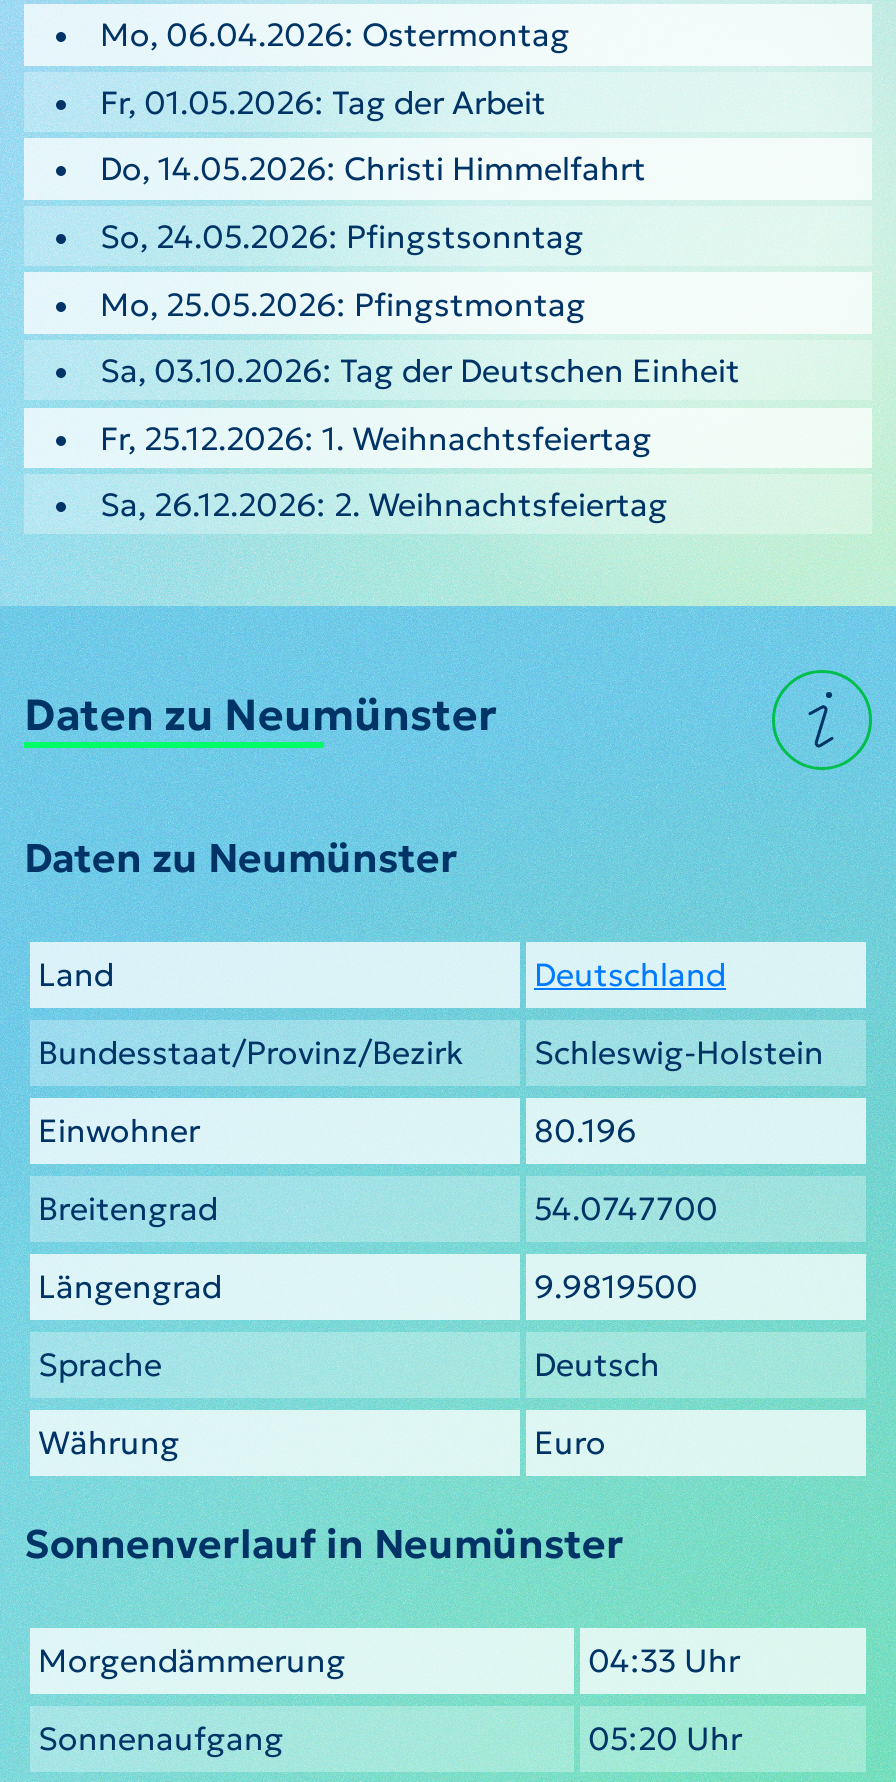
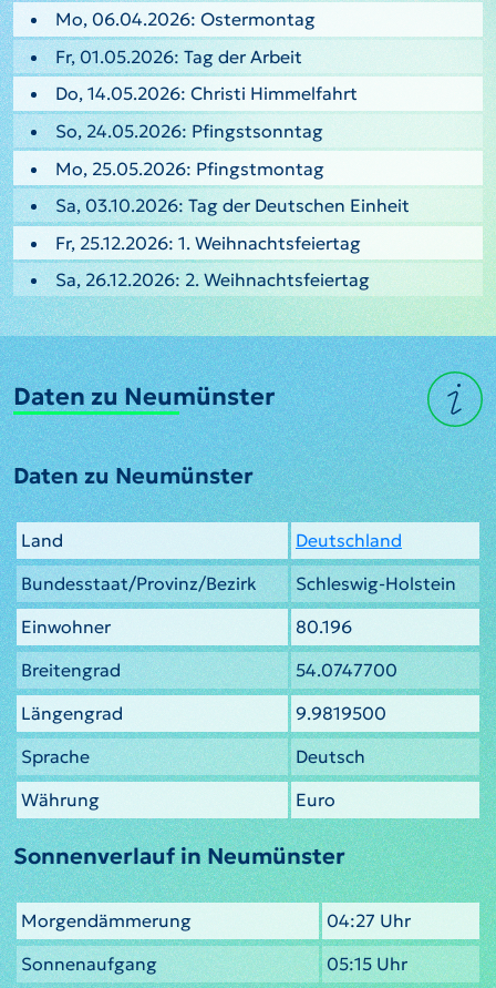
- 04:33 Uhr
+ 04:27 Uhr

- 05:20 Uhr
+ 05:15 Uhr
